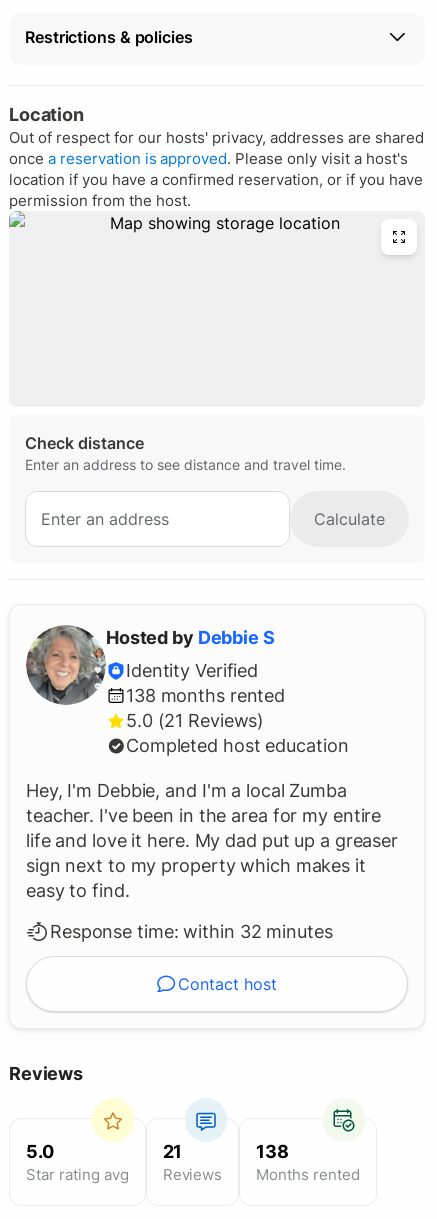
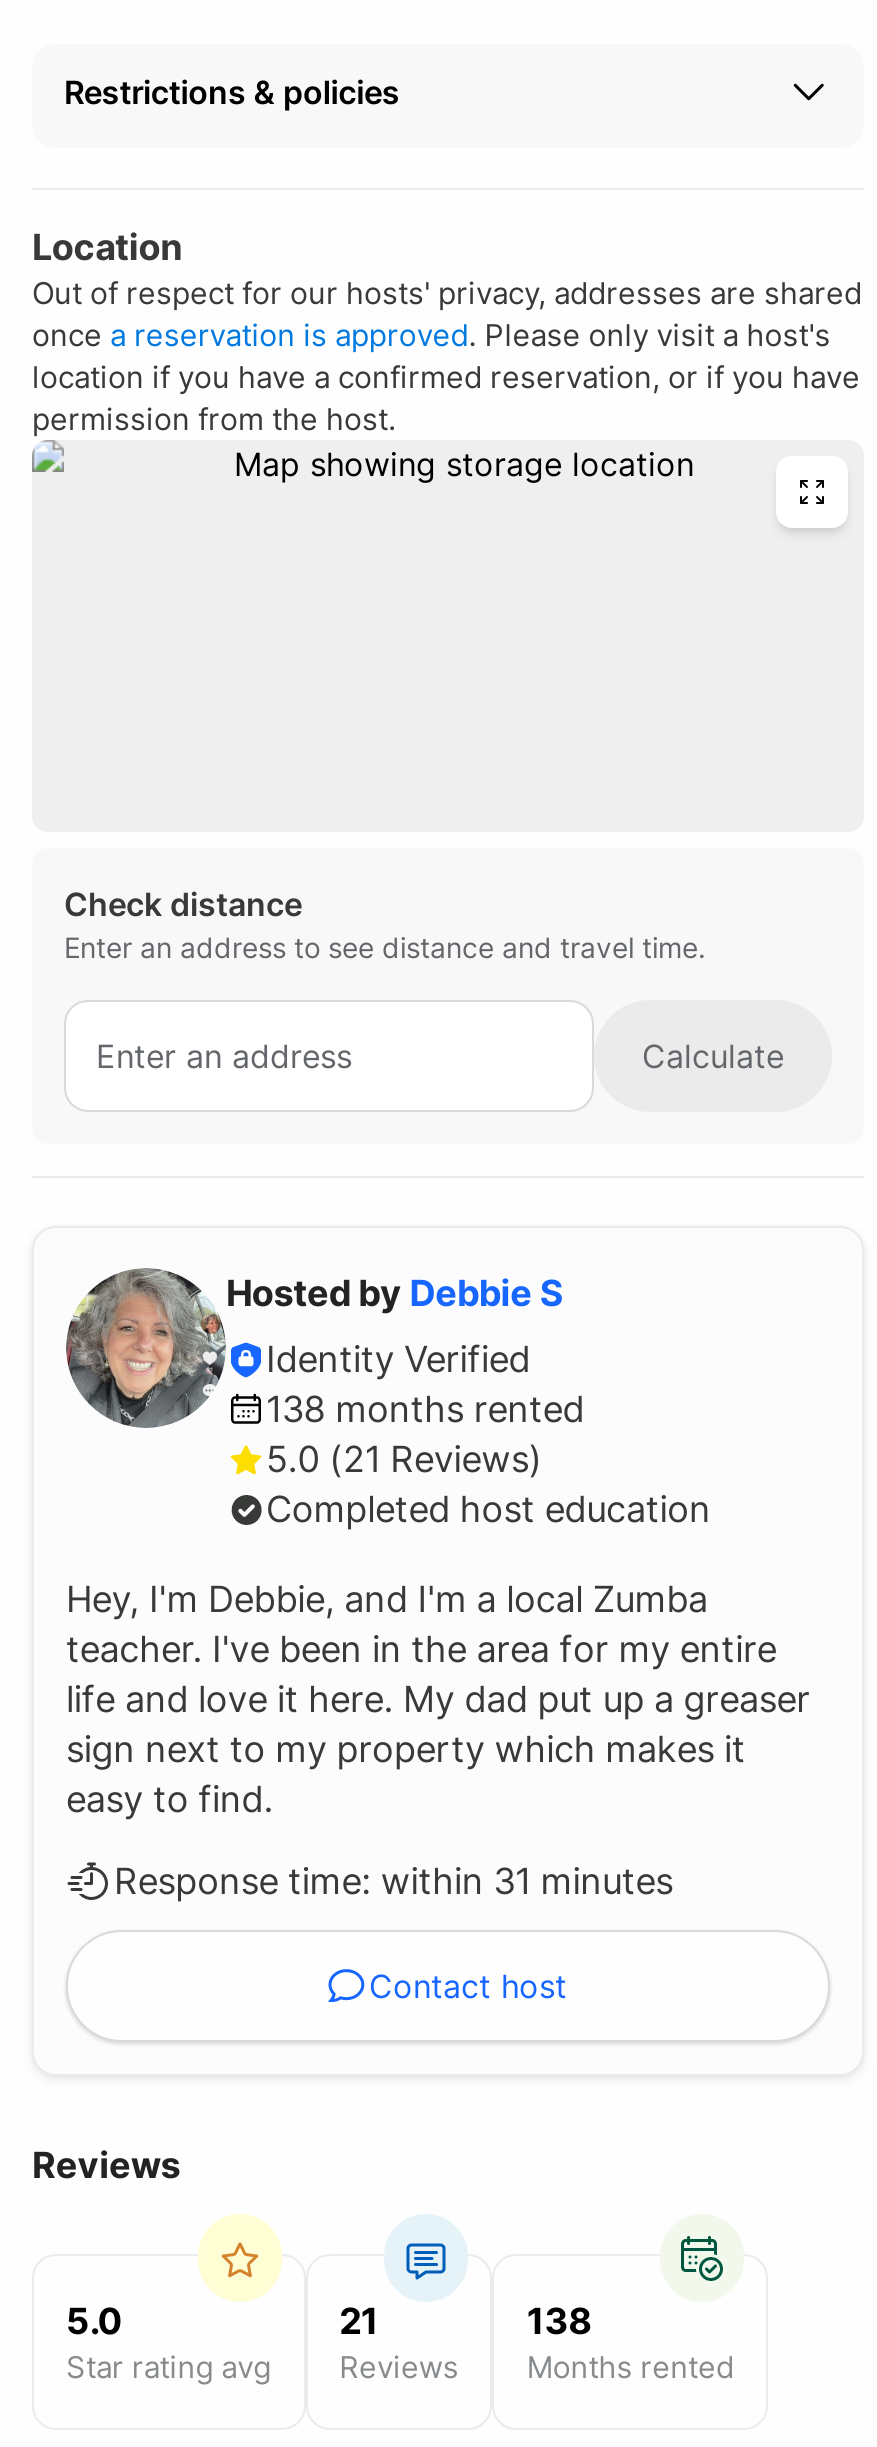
- Response time: within 32 minutes
+ Response time: within 31 minutes
